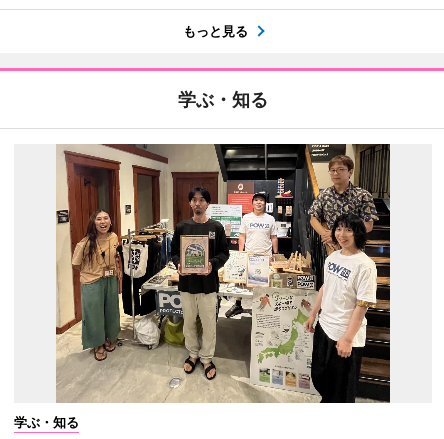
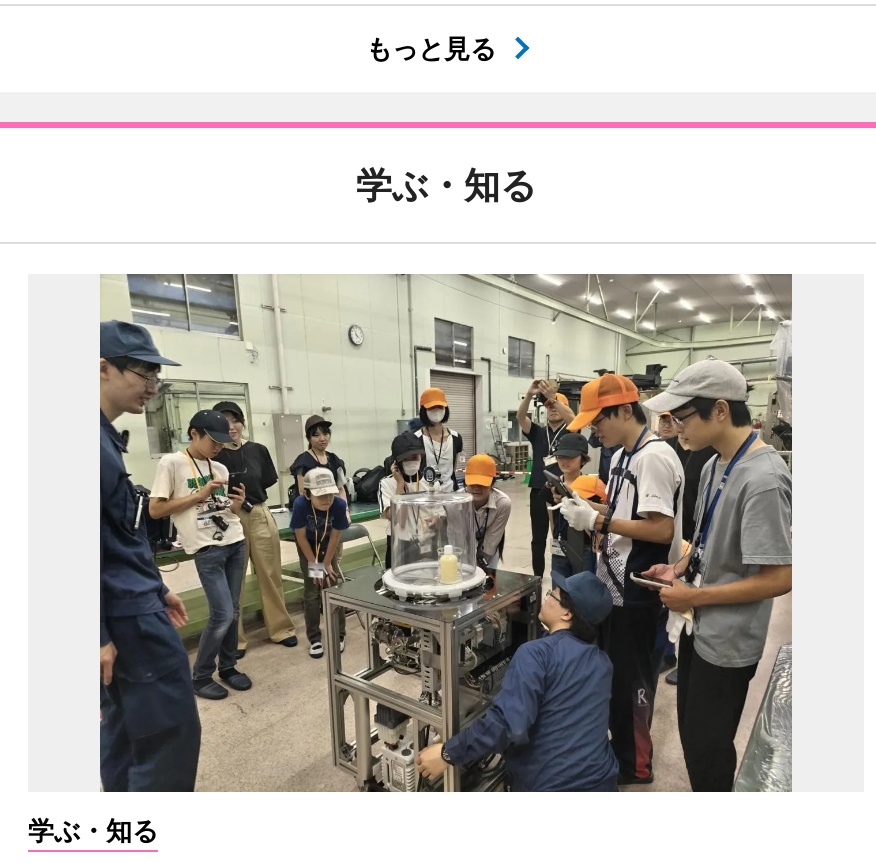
- [image]
+ [image]
